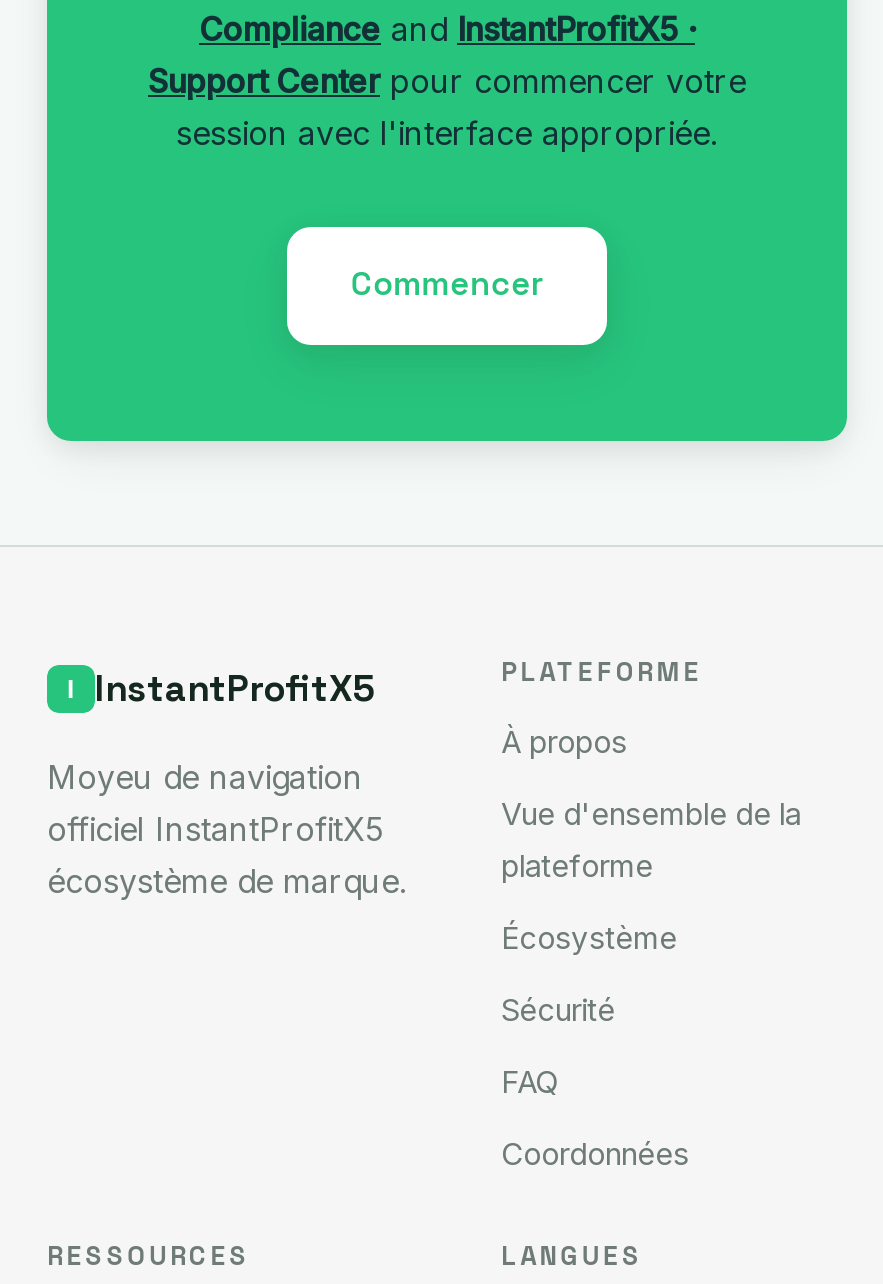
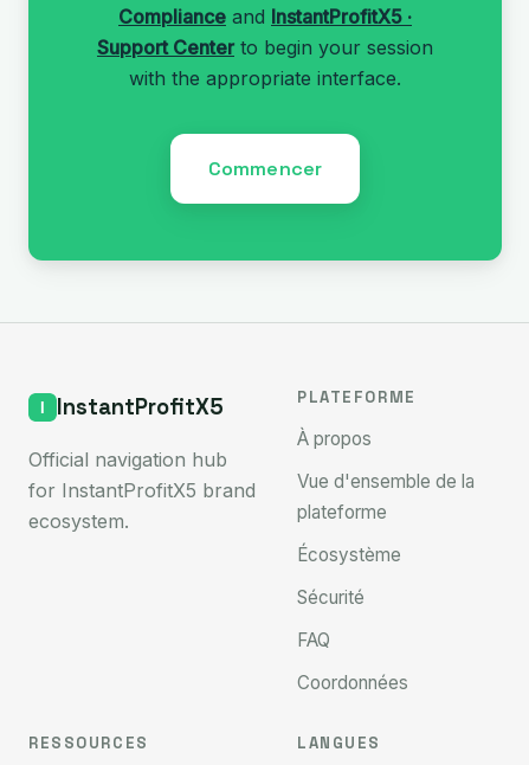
- Support Center pour commencer votre
- session avec l'interface appropriée.
+ Support Center to begin your session
+ with the appropriate interface.

- Moyeu de navigation
- officiel InstantProfitX5
- écosystème de marque.
+ Official navigation hub
+ for InstantProfitX5 brand
+ ecosystem.
